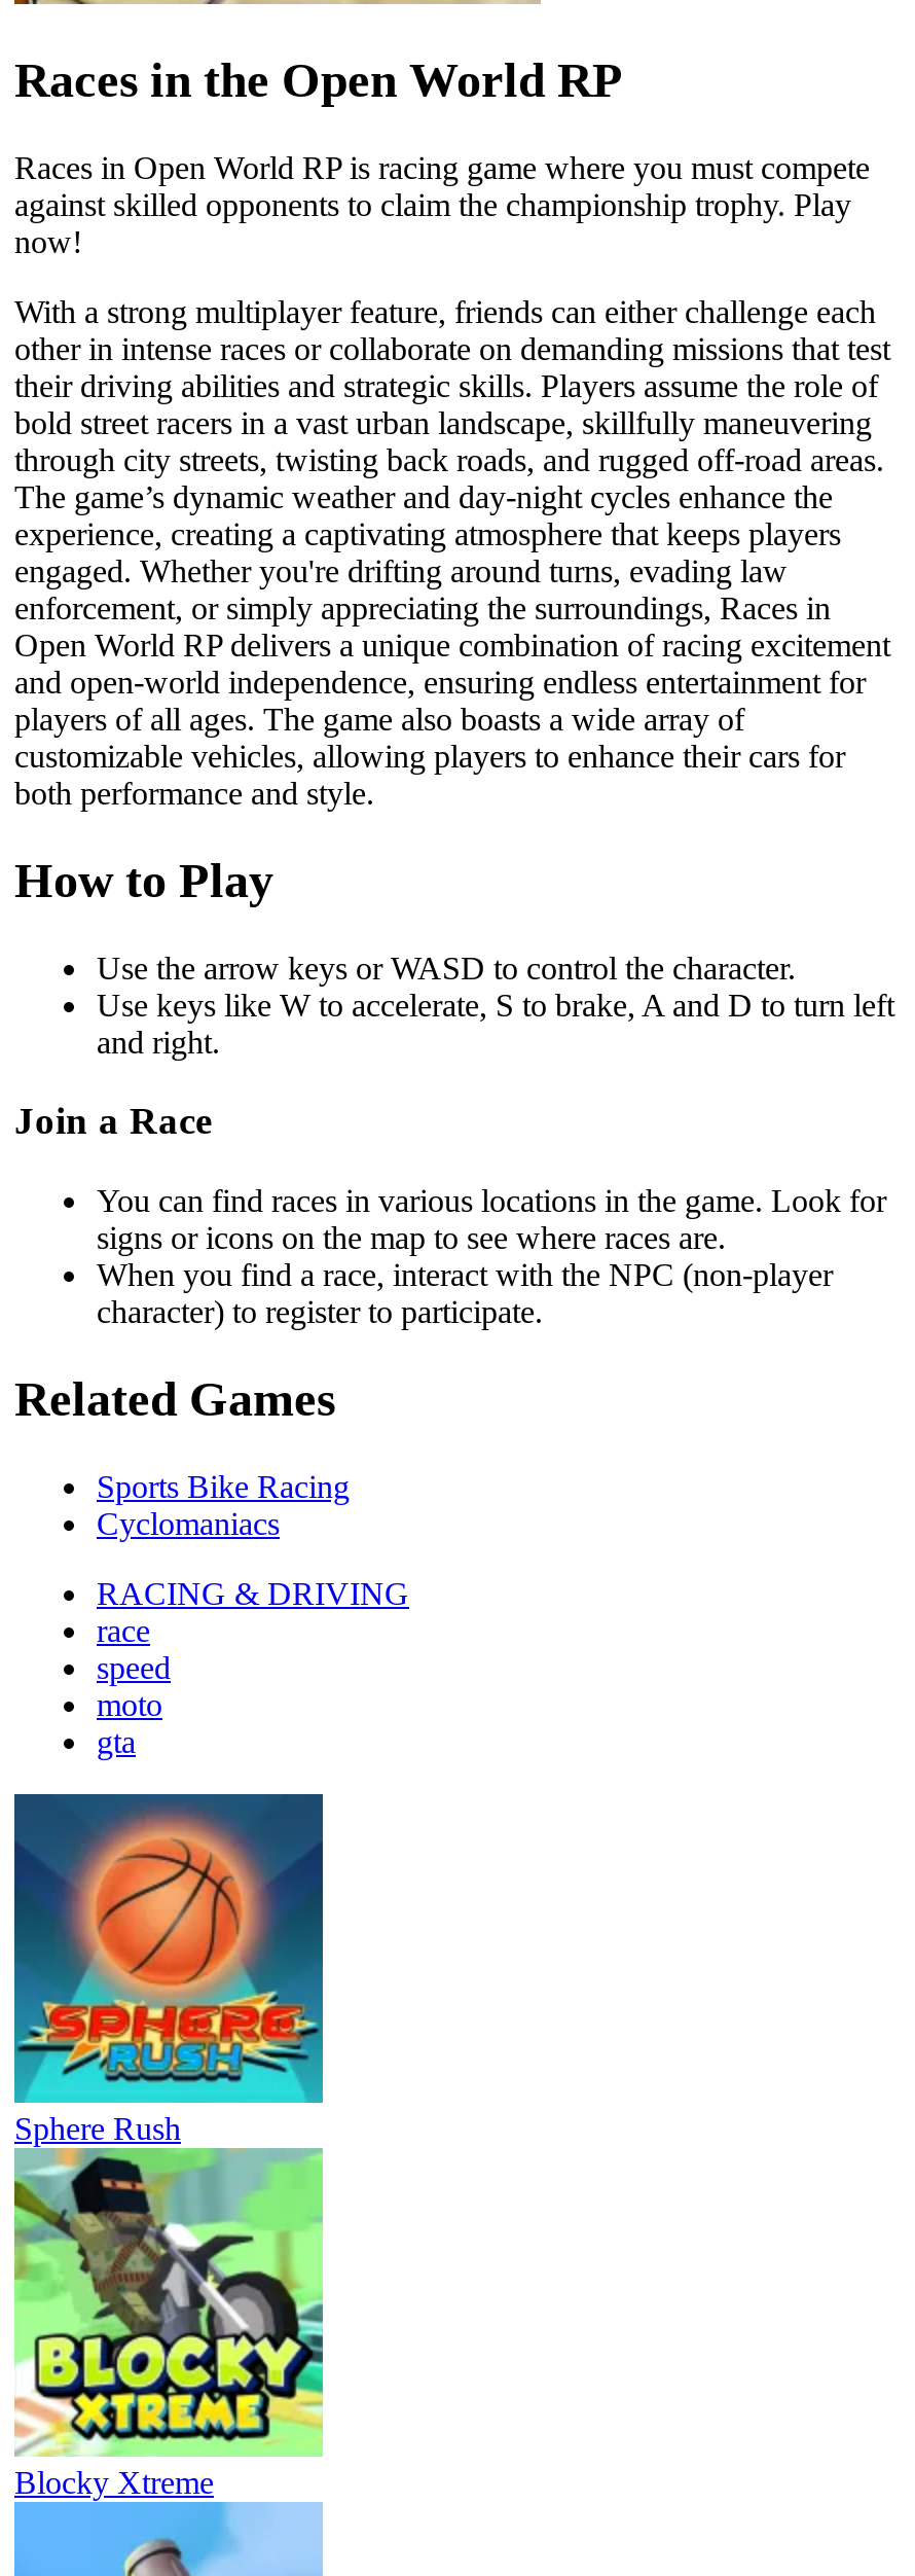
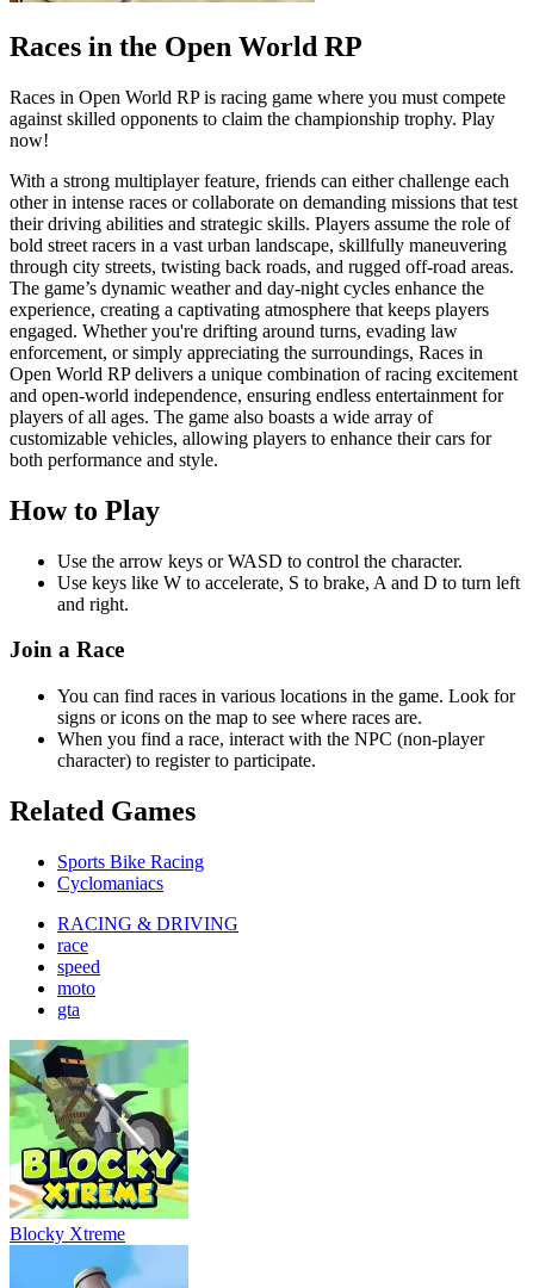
- [image]
- Sphere Rush
